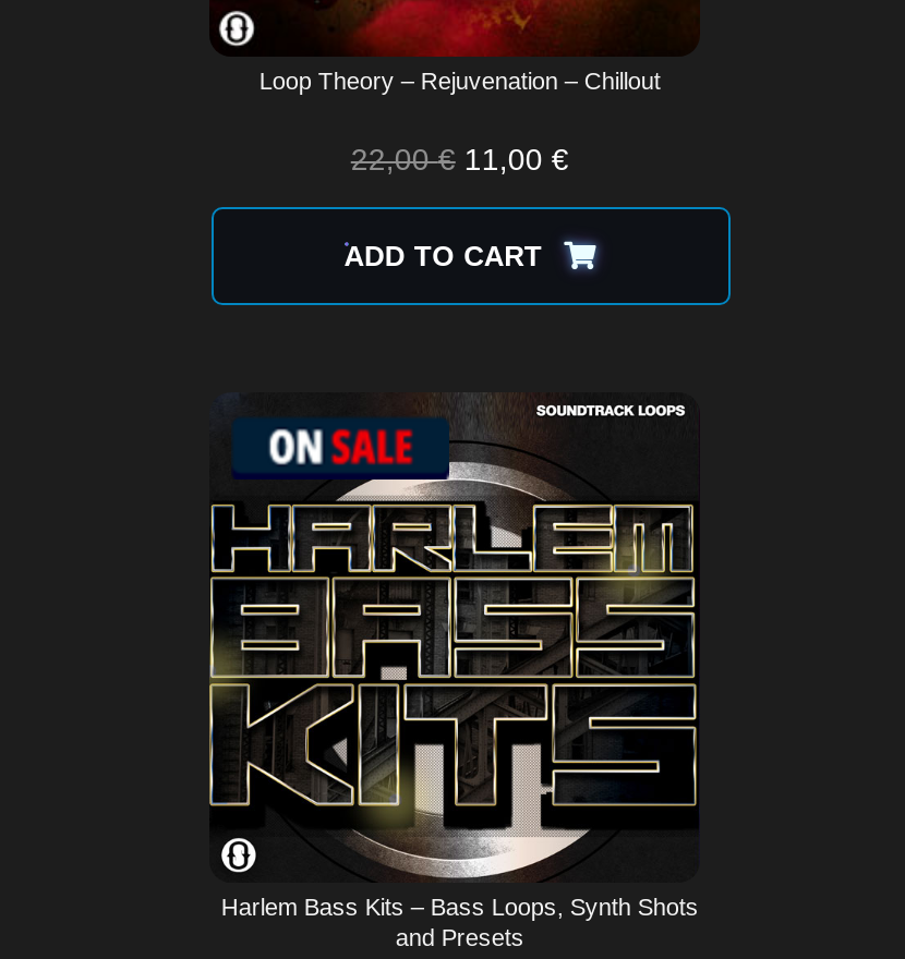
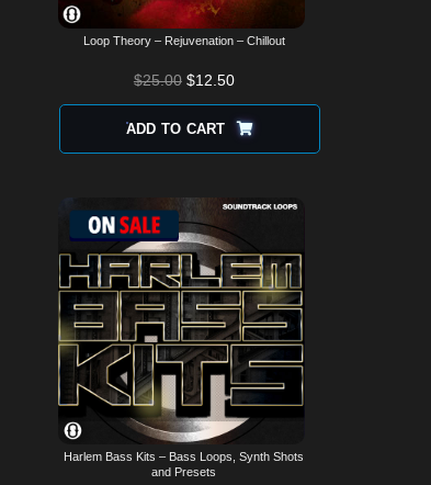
- 22,00€ 11,00 €
+ $25.00 $12.50
